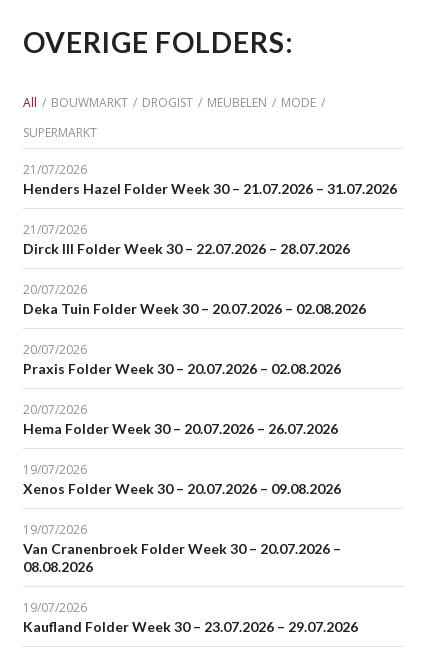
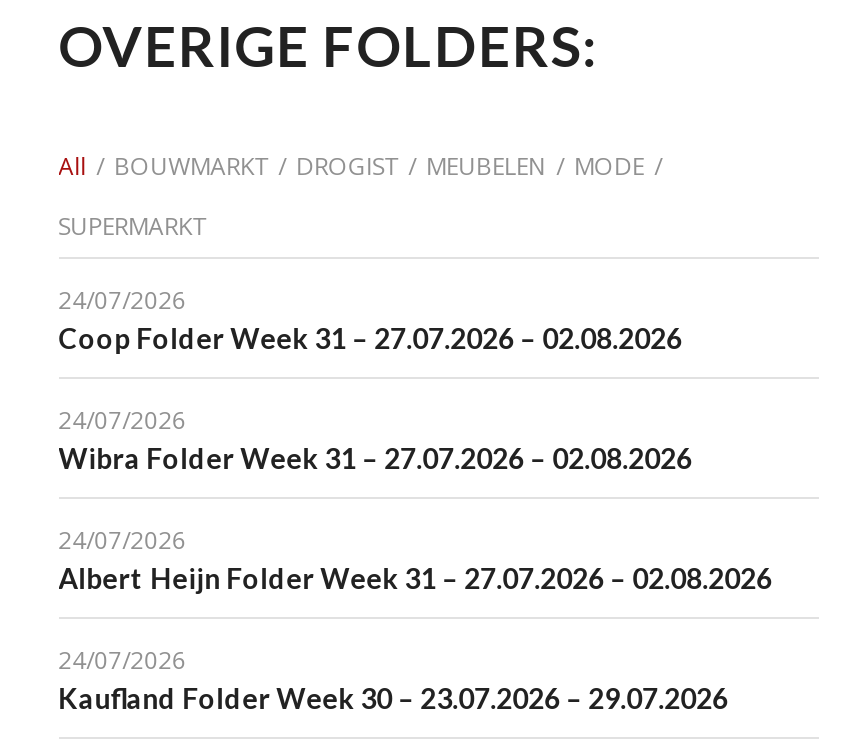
- 21/07/2026
- Henders Hazel Folder Week 30 – 21.07.2026 – 31.07.2026
- 21/07/2026
- Dirck III Folder Week 30 – 22.07.2026 – 28.07.2026
- 20/07/2026
- Deka Tuin Folder Week 30 – 20.07.2026 – 02.08.2026
- 20/07/2026
- Praxis Folder Week 30 – 20.07.2026 – 02.08.2026
- 20/07/2026
- Hema Folder Week 30 – 20.07.2026 – 26.07.2026
- 19/07/2026
- Xenos Folder Week 30 – 20.07.2026 – 09.08.2026
- 19/07/2026
- Van Cranenbroek Folder Week 30 – 20.07.2026 –
- 08.08.2026
- 19/07/2026
+ 24/07/2026
+ Coop Folder Week 31 – 27.07.2026 – 02.08.2026
+ 24/07/2026
+ Wibra Folder Week 31 – 27.07.2026 – 02.08.2026
+ 24/07/2026
+ Albert Heijn Folder Week 31 – 27.07.2026 – 02.08.2026
+ 24/07/2026
